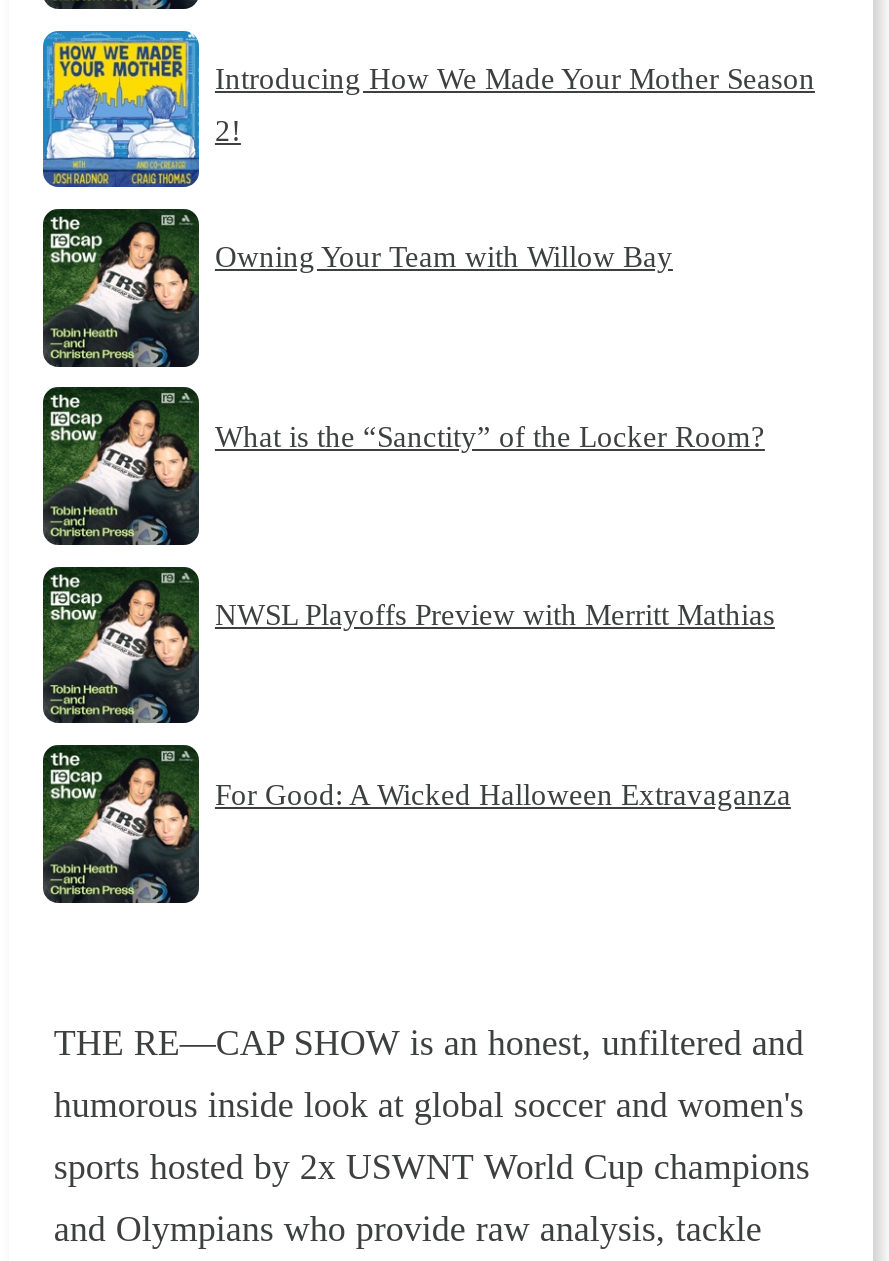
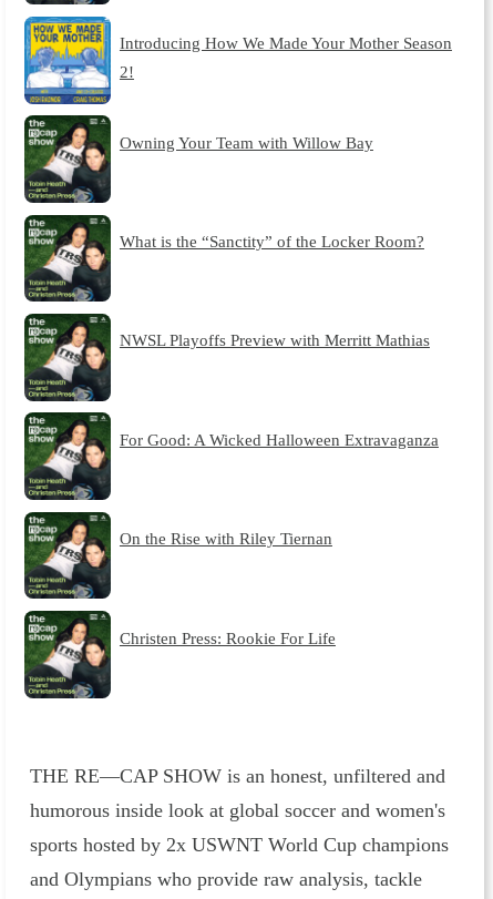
+ On the Rise with Riley Tiernan

+ Christen Press: Rookie For Life
